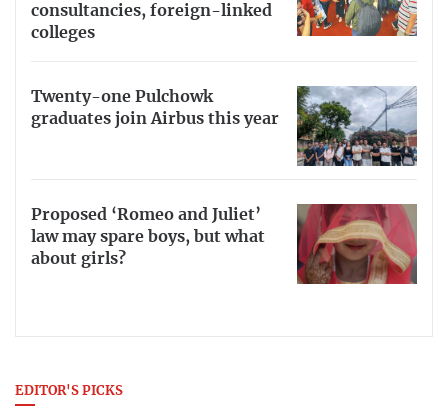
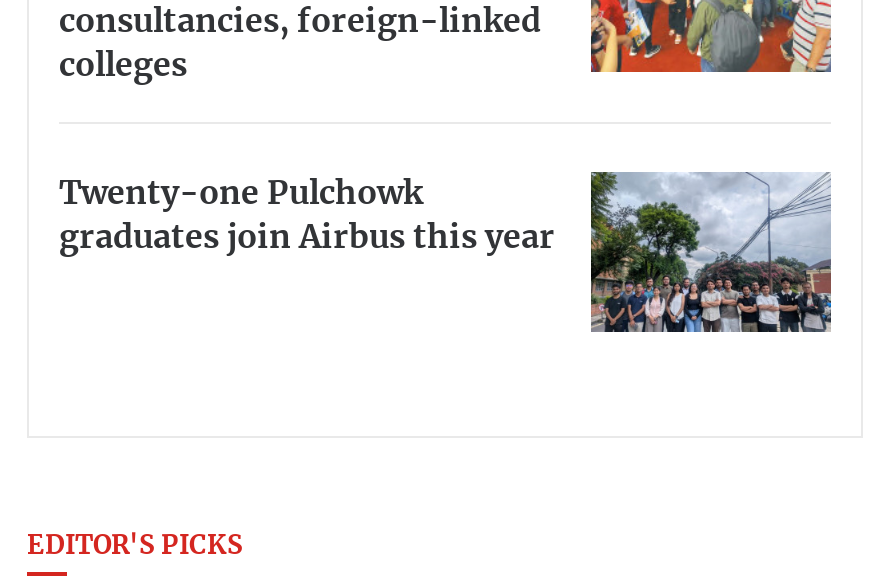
- [image]
- Proposed ‘Romeo and Juliet’
- law may spare boys, but what
- about girls?
